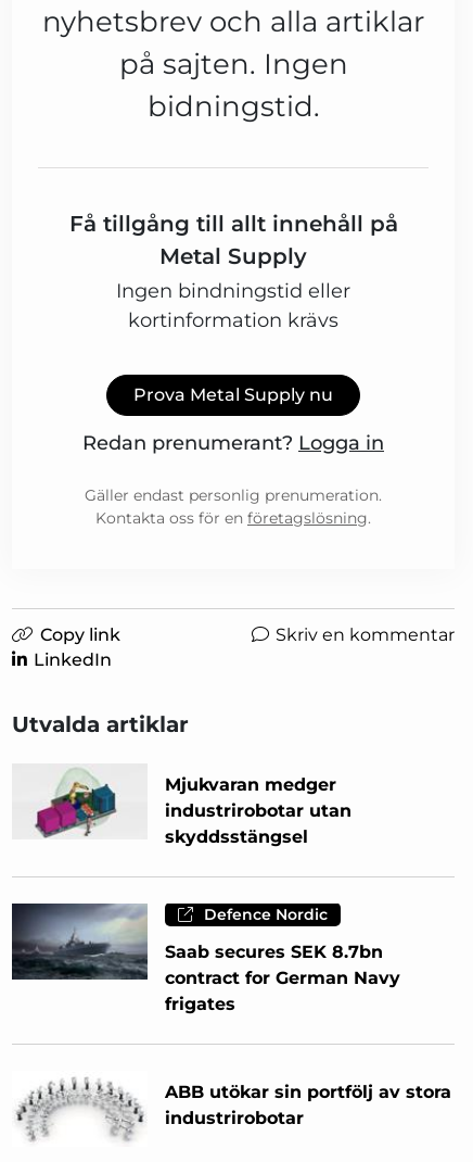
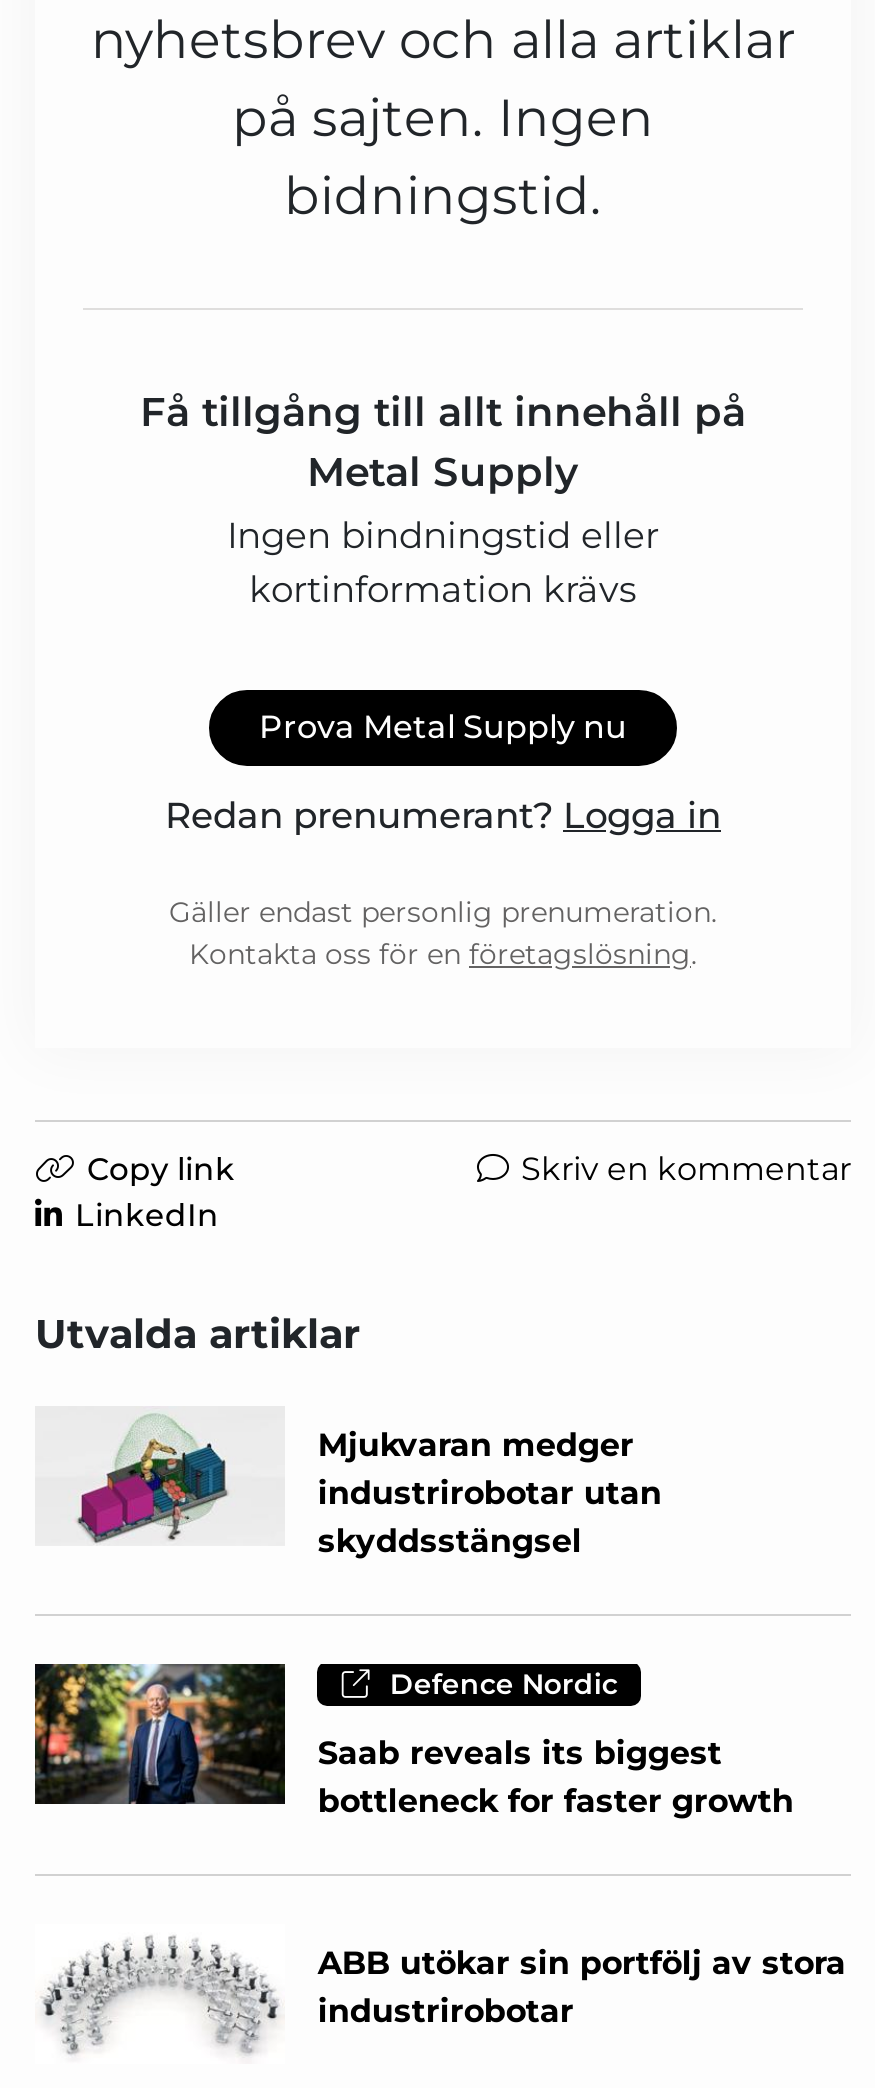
- [image]
- Saab secures SEK 8.7bn
- contract for German Navy
- frigates
+ [image]
+ Saab reveals its biggest
+ bottleneck for faster growth
